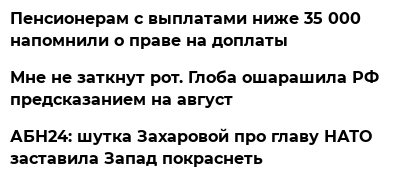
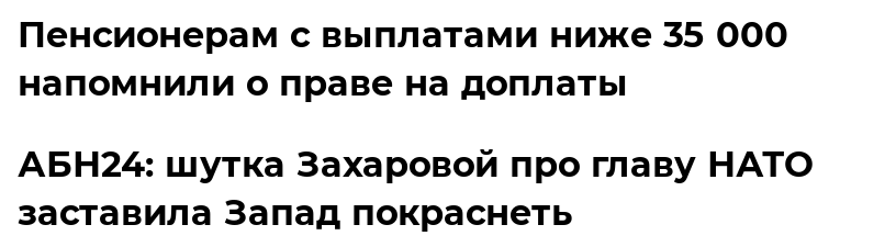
- Мне не заткнут рот. Глоба ошарашила РФ
- предсказанием на август
